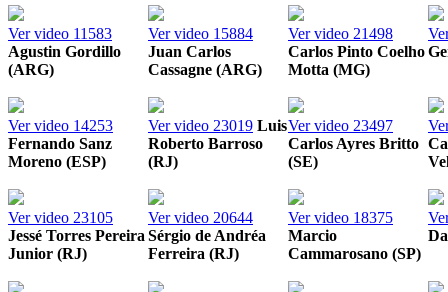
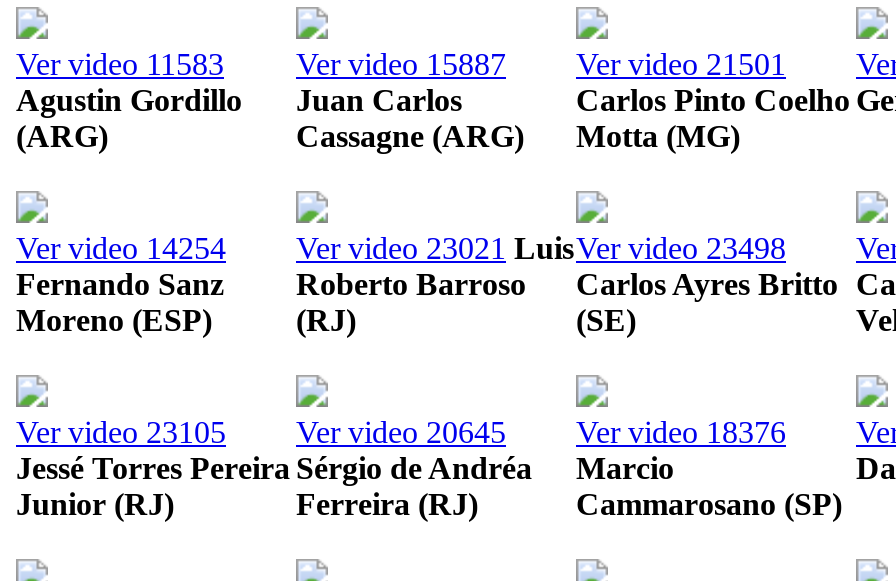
- Ver video 15884
+ Ver video 15887

- Ver video 21498
+ Ver video 21501

- Ver video 14253
+ Ver video 14254

- Ver video 23019 Luis
+ Ver video 23021 Luis

- Ver video 23497
+ Ver video 23498

- Ver video 20644
+ Ver video 20645

- Ver video 18375
+ Ver video 18376
